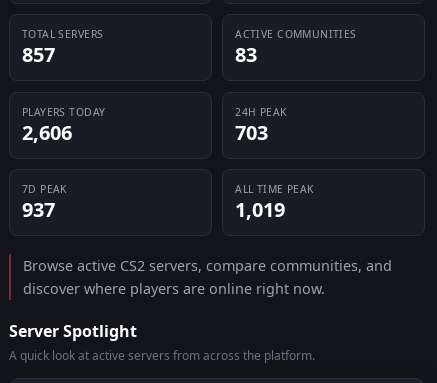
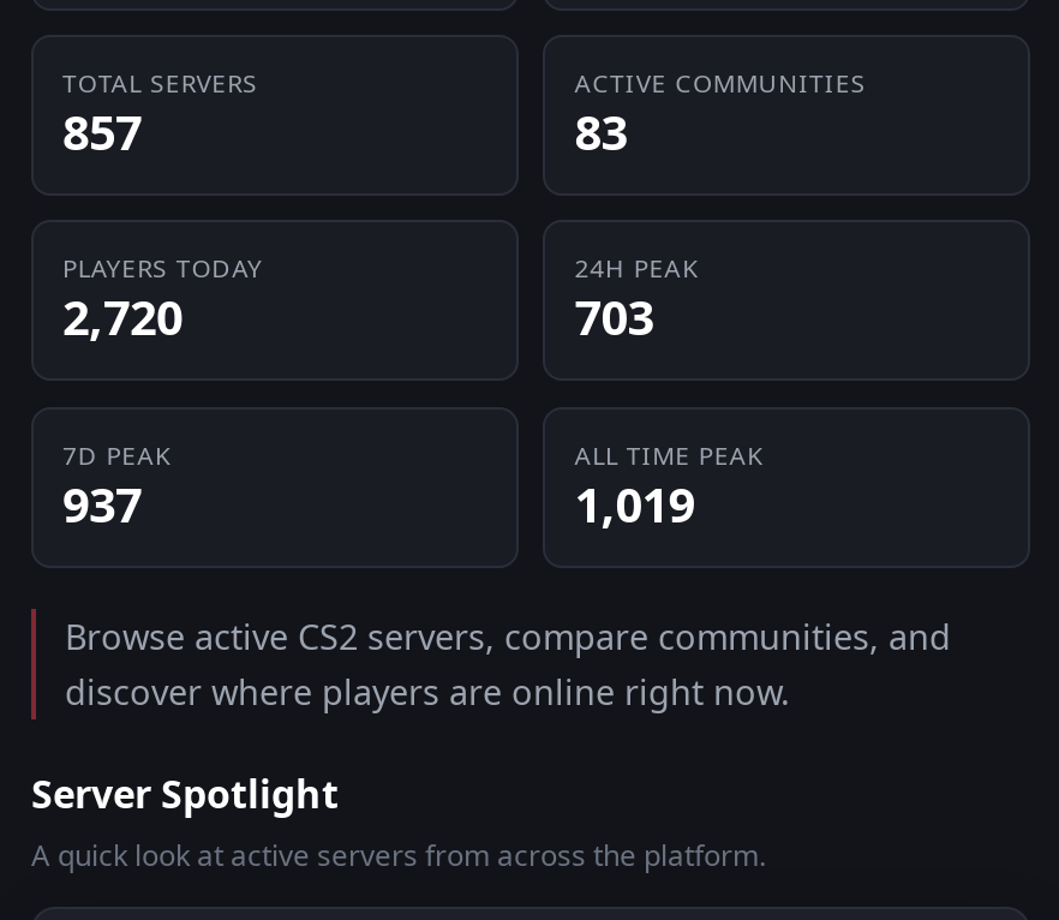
- 2,606
+ 2,720
